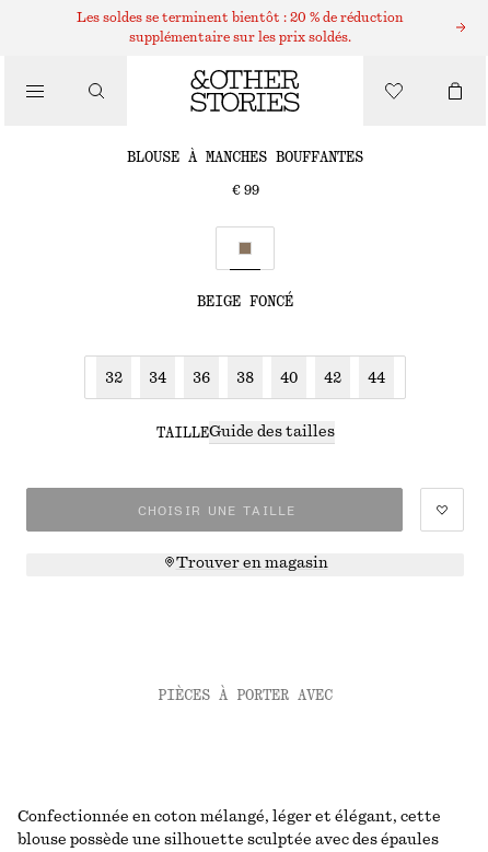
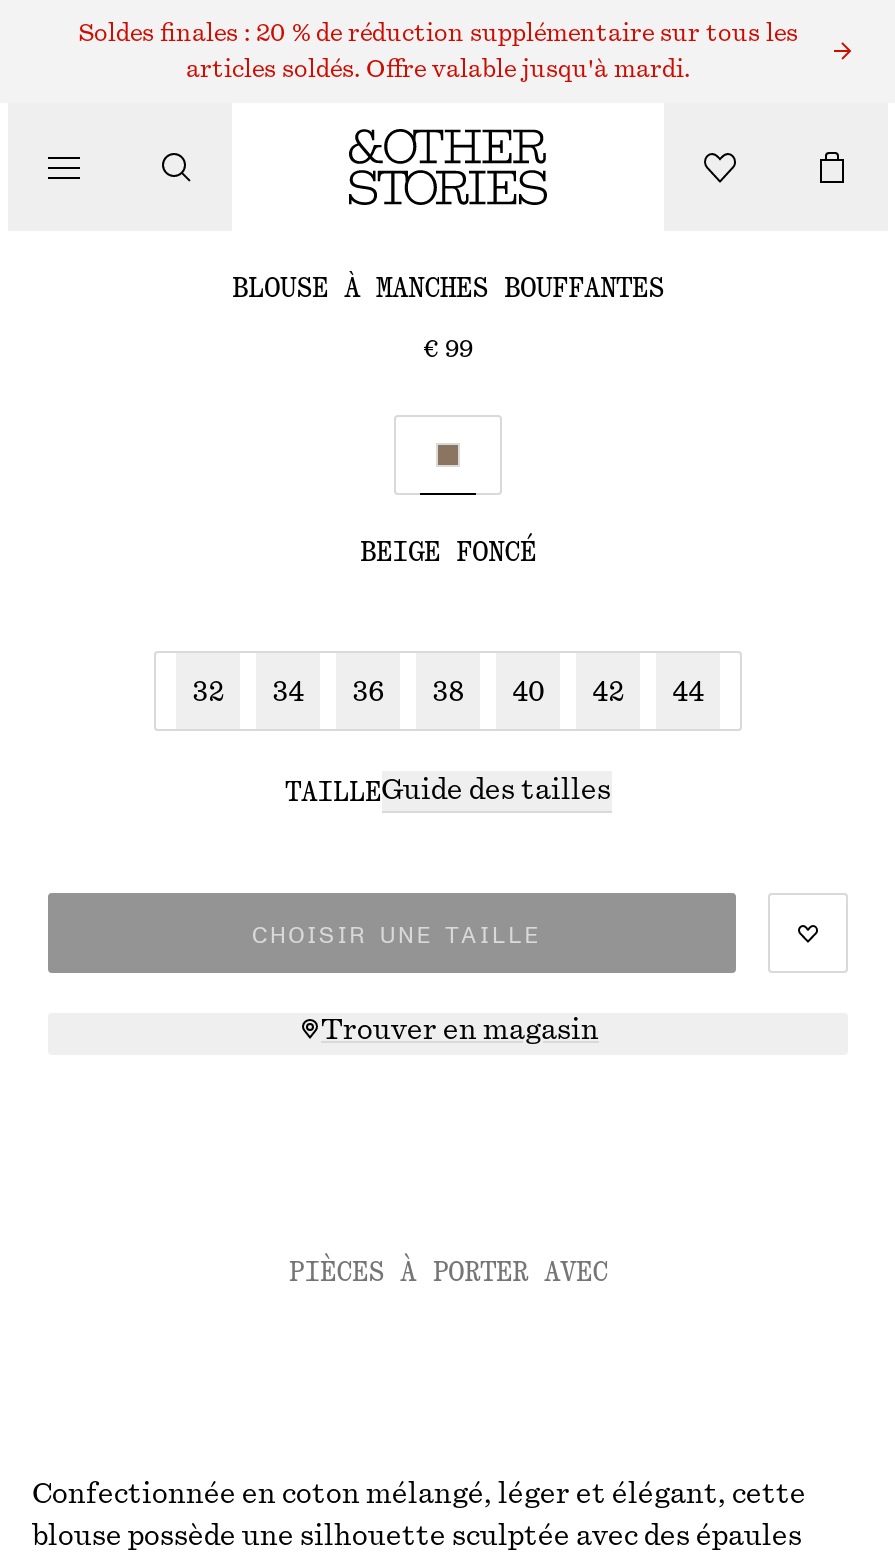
- Les soldes se terminent bientôt : 20 % de réduction
+ Soldes finales : 20 % de réduction supplémentaire sur tous les

- supplémentaire sur les prix soldés.
+ articles soldés. Offre valable jusqu'à mardi.
